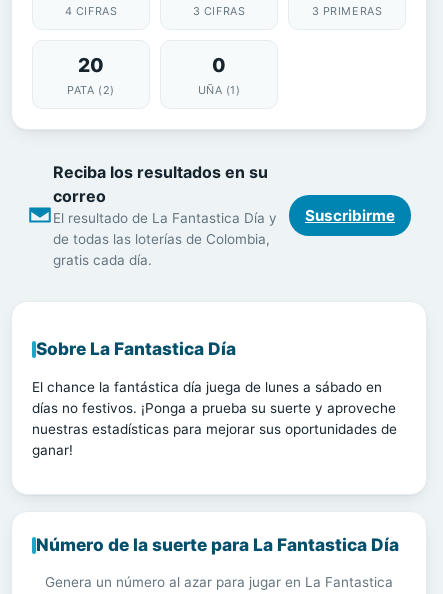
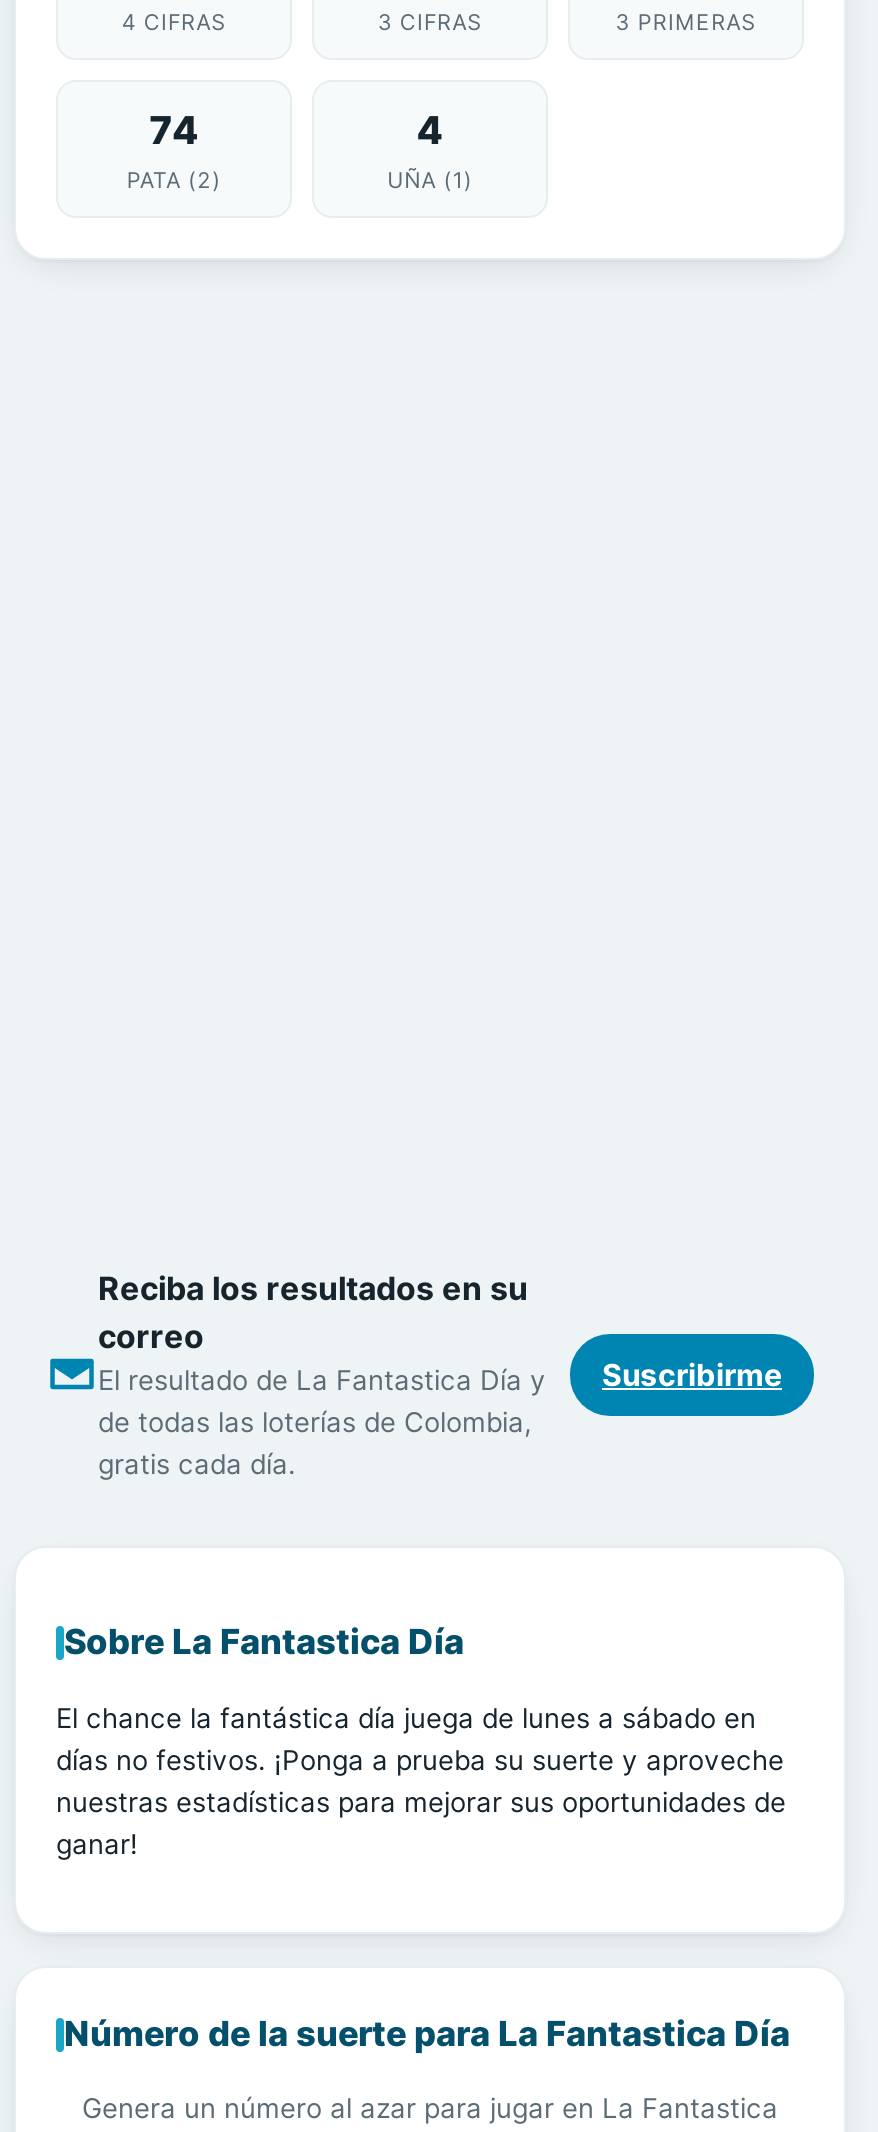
- 20
+ 74

- 0
+ 4
